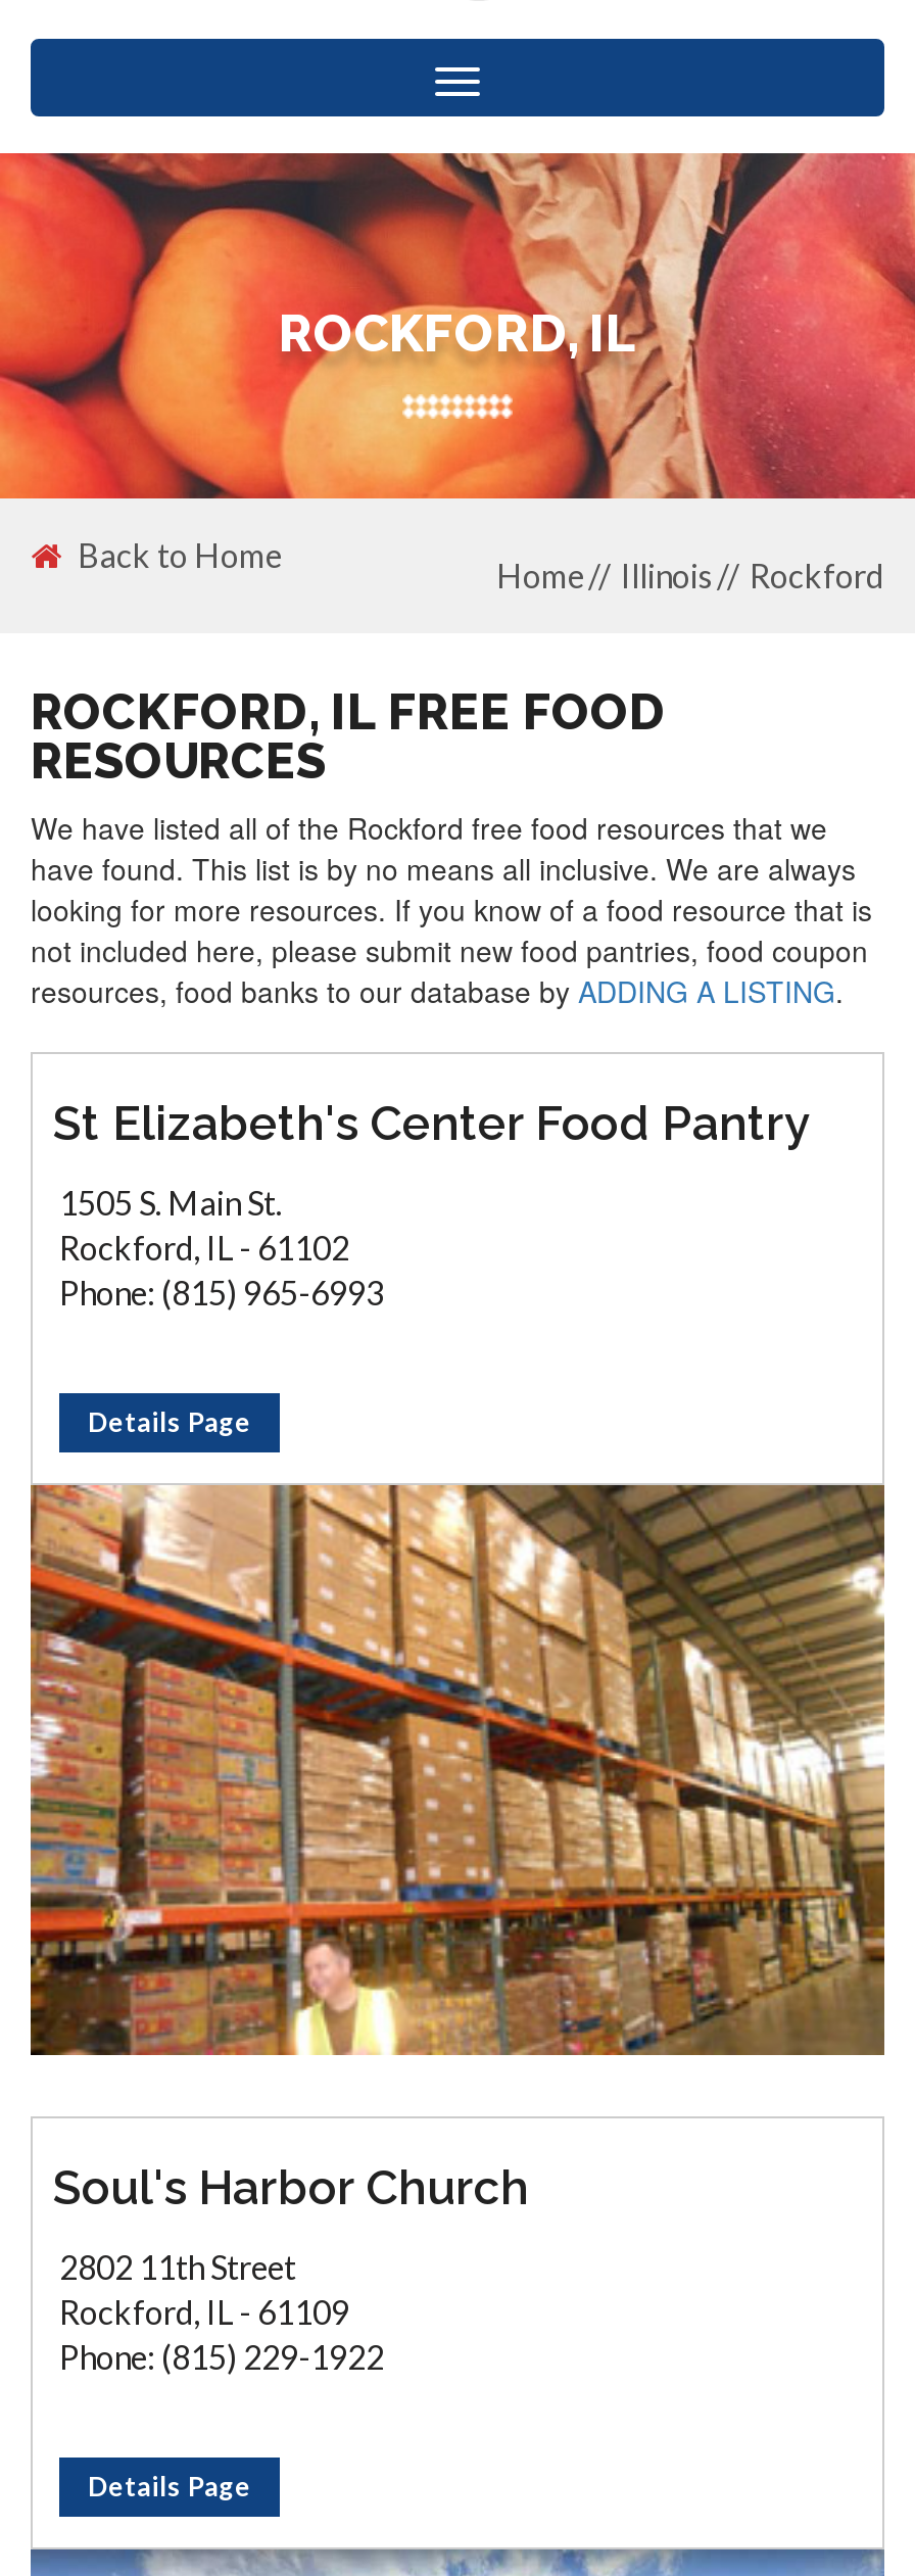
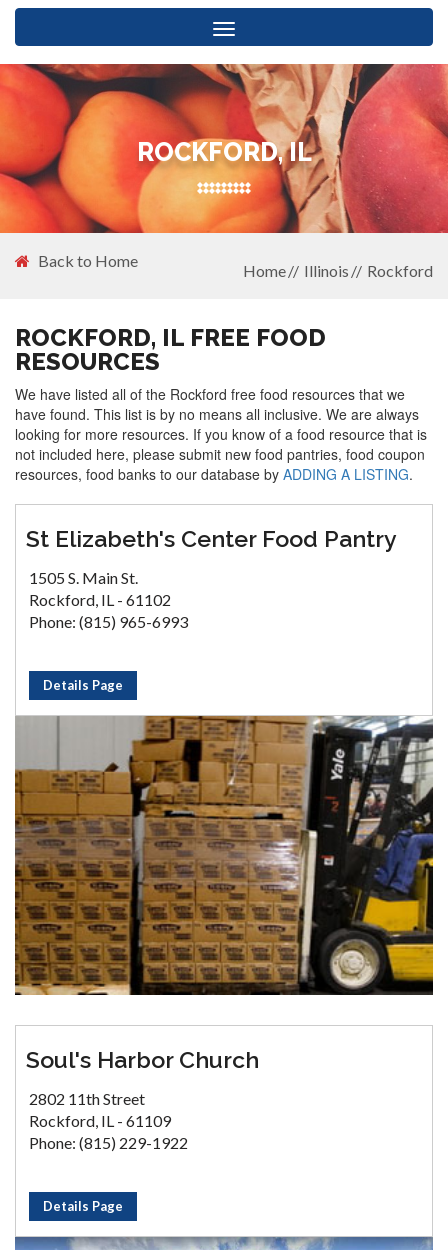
- [image]
+ [image]
